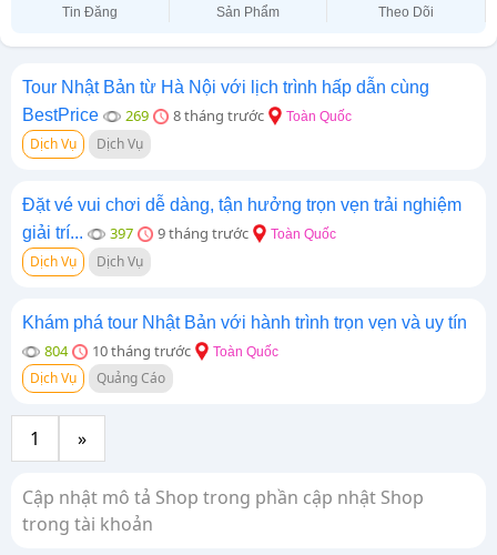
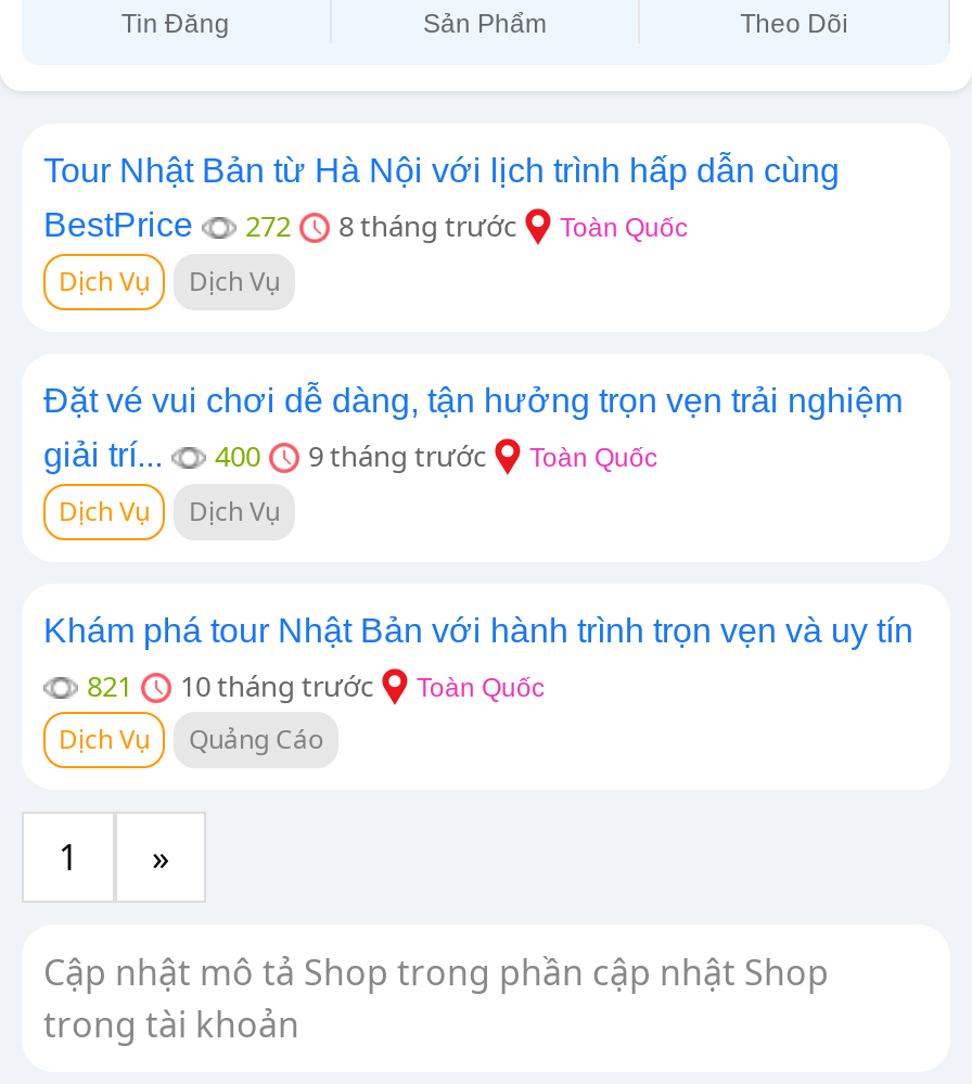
- BestPrice 269 8 tháng trước Toàn Quốc
+ BestPrice 272 8 tháng trước Toàn Quốc

- giải trí... 397 9 tháng trước Toàn Quốc
+ giải trí... 400 9 tháng trước Toàn Quốc

- 804 10 tháng trước Toàn Quốc
+ 821 10 tháng trước Toàn Quốc
